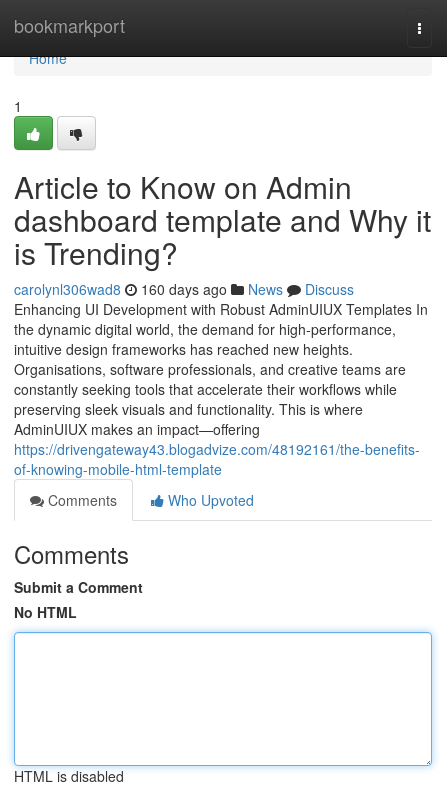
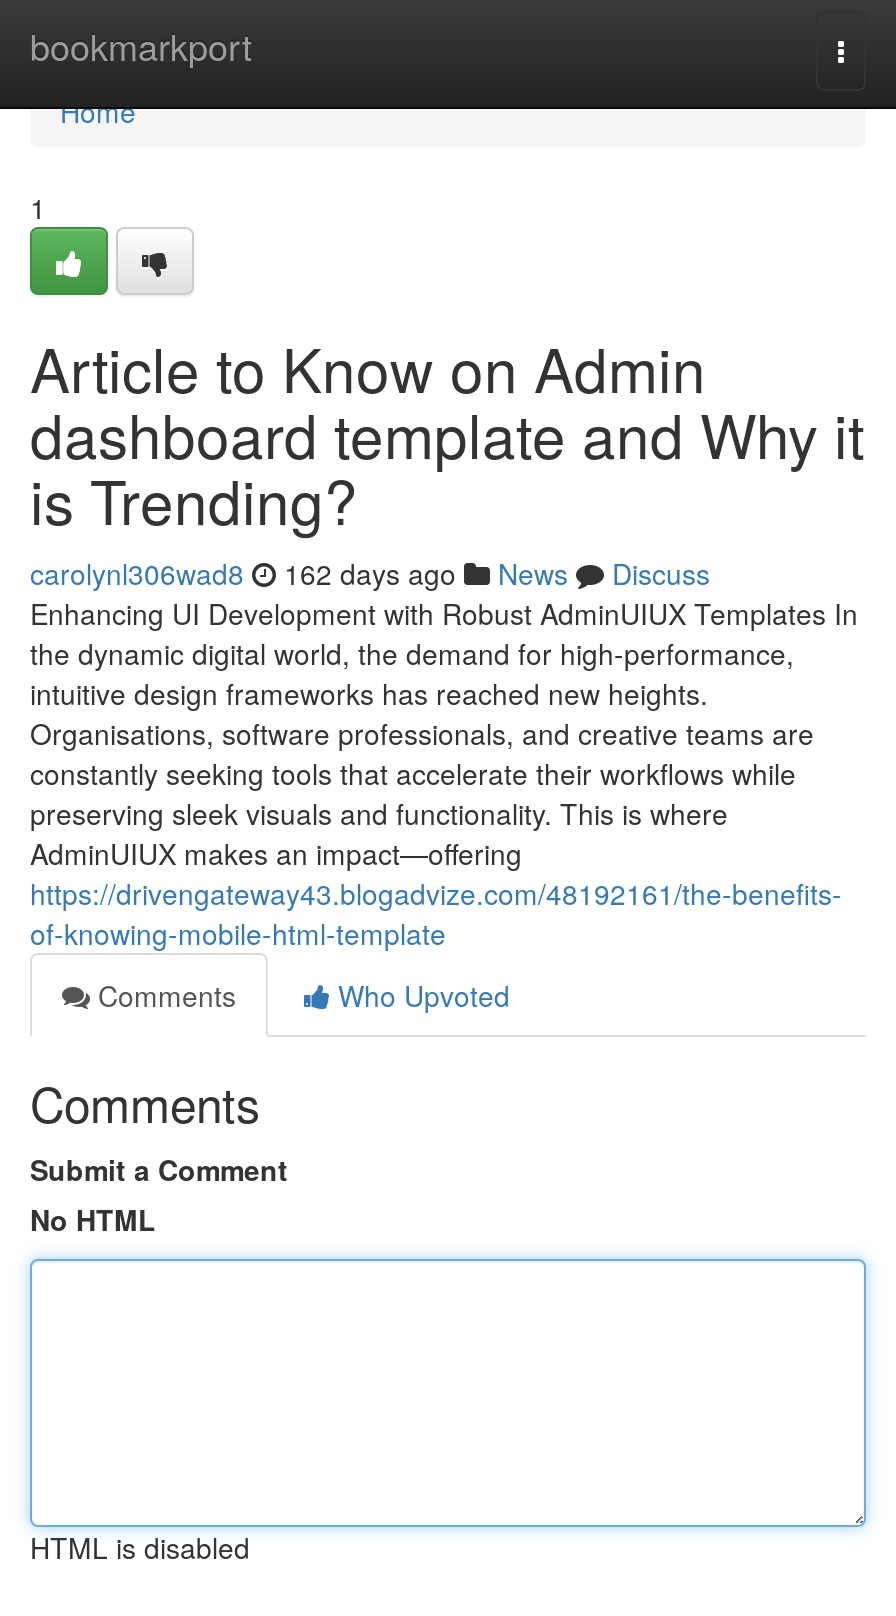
- carolynl306wad8 160 days ago News Discuss
+ carolynl306wad8 162 days ago News Discuss
